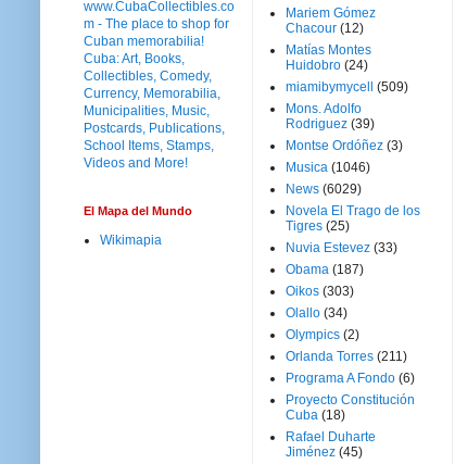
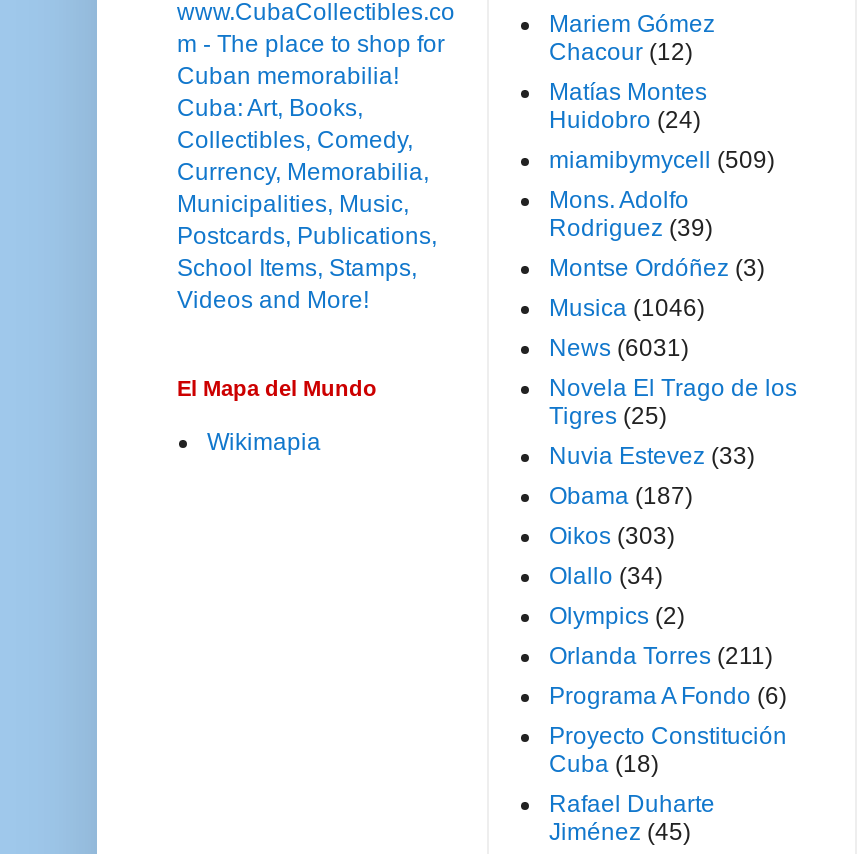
- News (6029)
+ News (6031)
